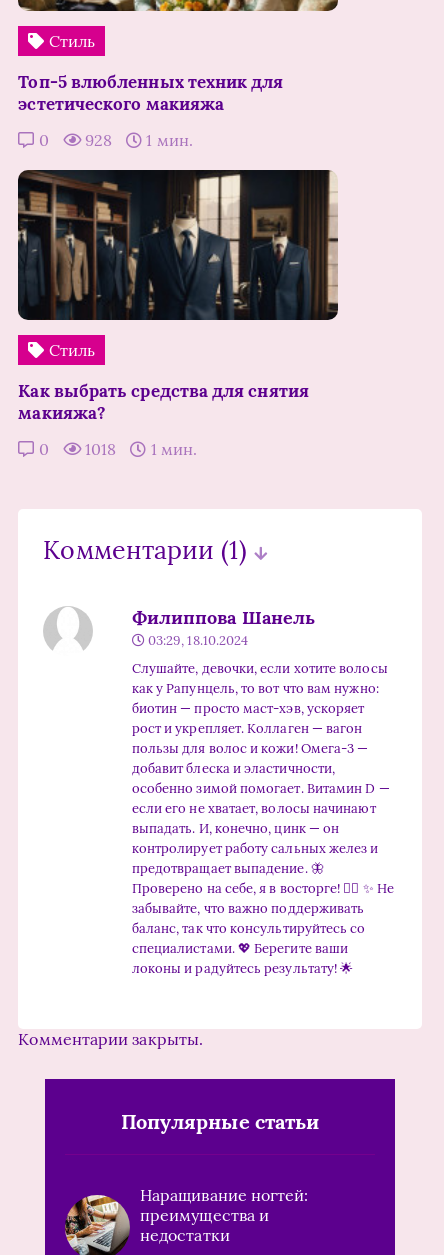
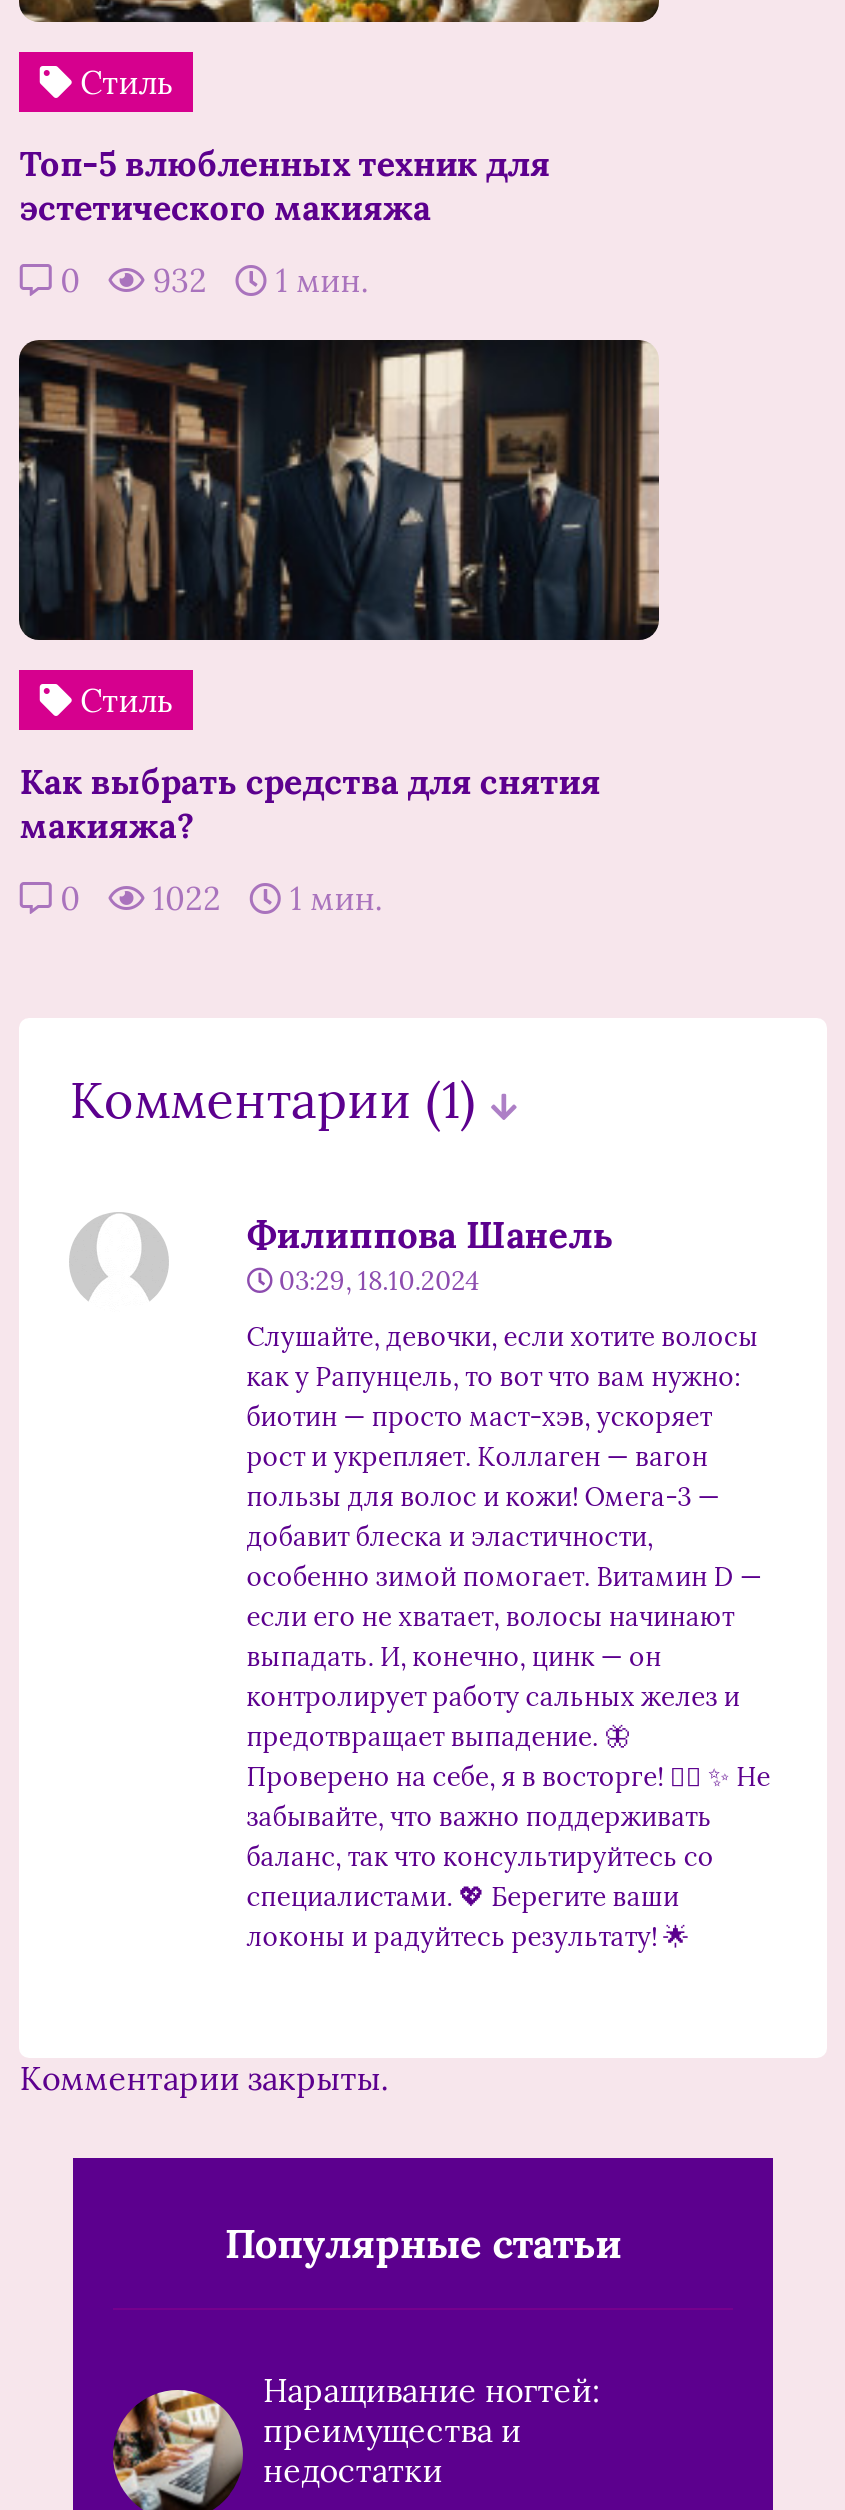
- 0 928 1 мин.
+ 0 932 1 мин.

- 0 1018 1 мин.
+ 0 1022 1 мин.
